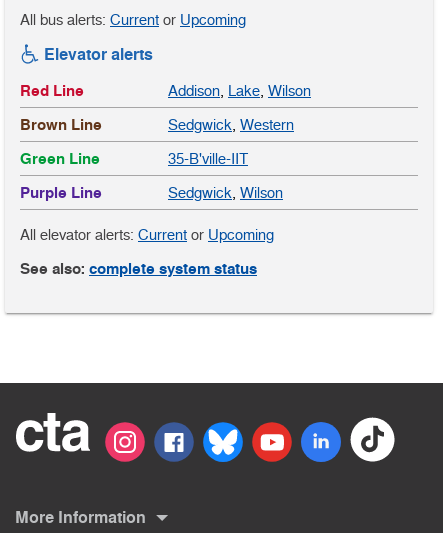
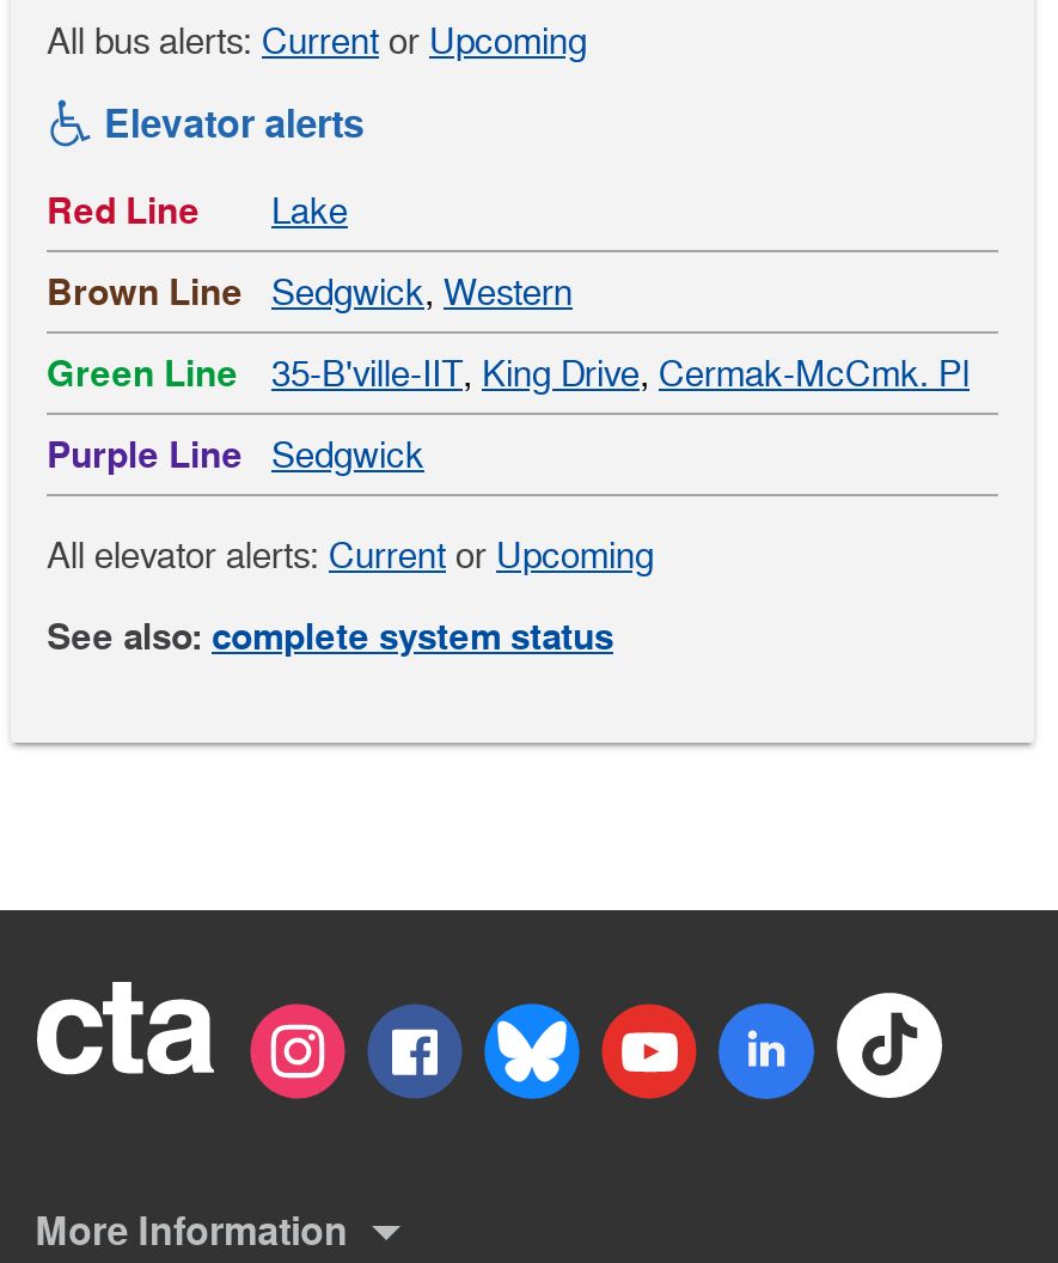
- Addison, Lake, Wilson
+ Lake

- 35-B'ville-IIT
+ 35-B'ville-IIT, King Drive, Cermak-McCmk. Pl

- Sedgwick, Wilson
+ Sedgwick
